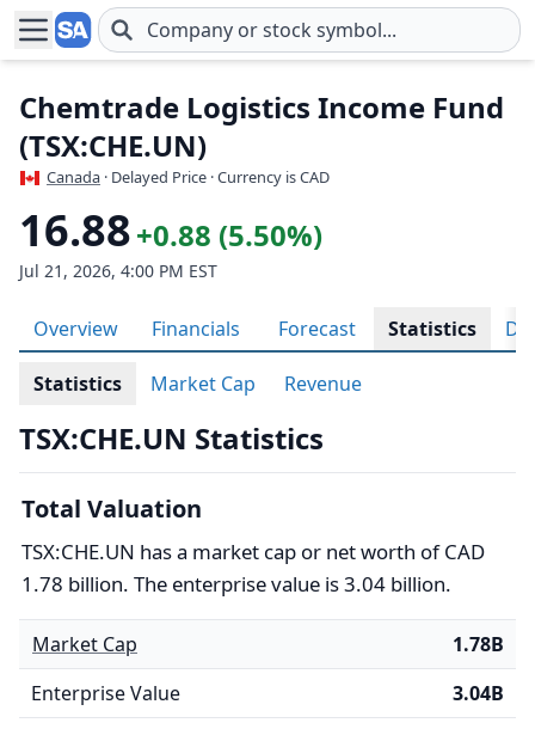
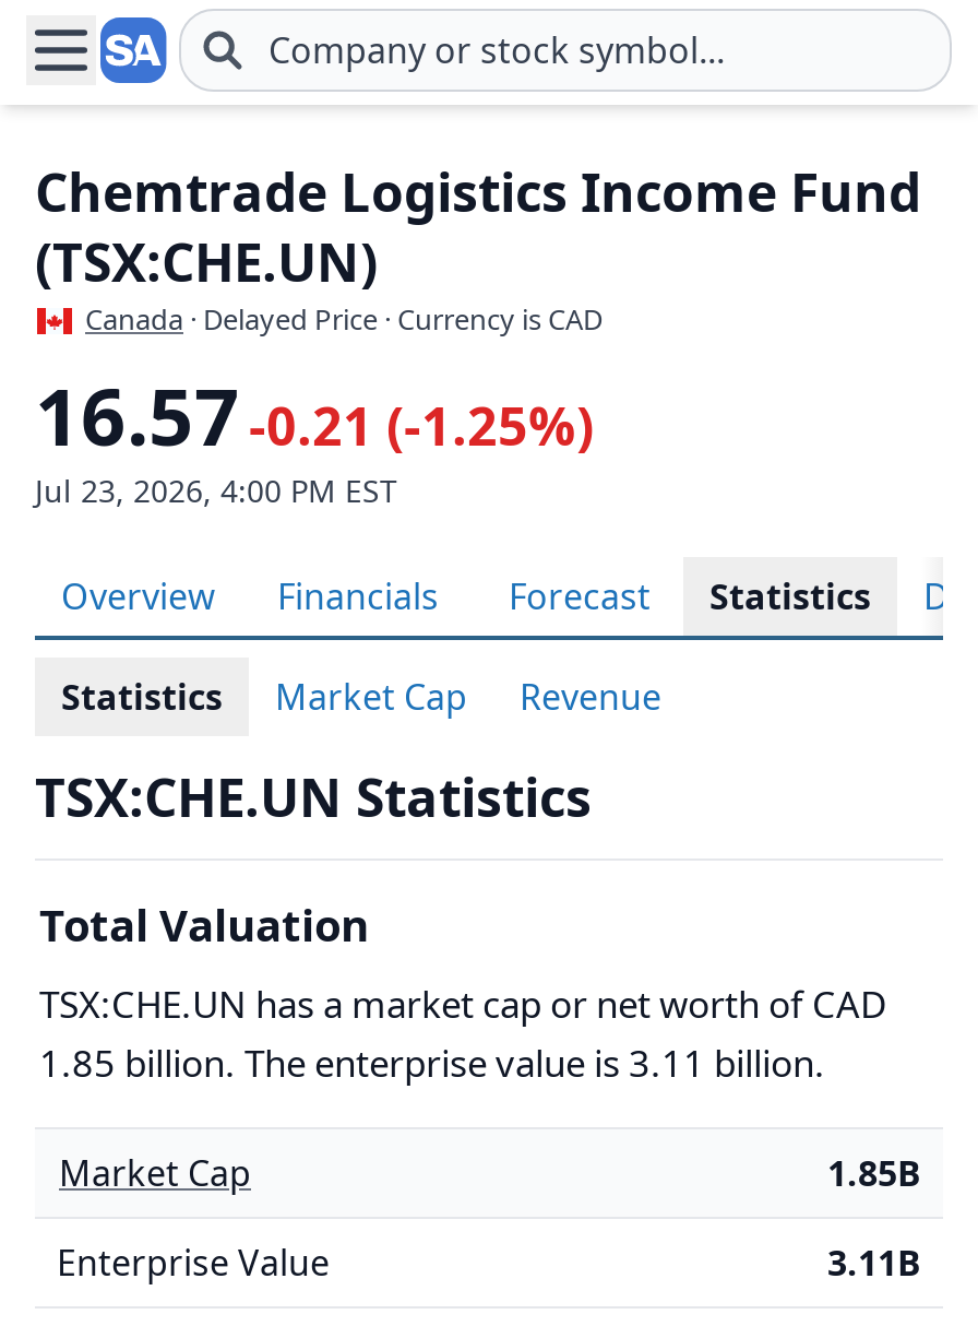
- 16.88 +0.88 (5.50%)
+ 16.57 -0.21 (-1.25%)

- Jul 21, 2026, 4:00 PM EST
+ Jul 23, 2026, 4:00 PM EST

- 1.78 billion. The enterprise value is 3.04 billion.
+ 1.85 billion. The enterprise value is 3.11 billion.

- 1.78B
+ 1.85B

- 3.04B
+ 3.11B
